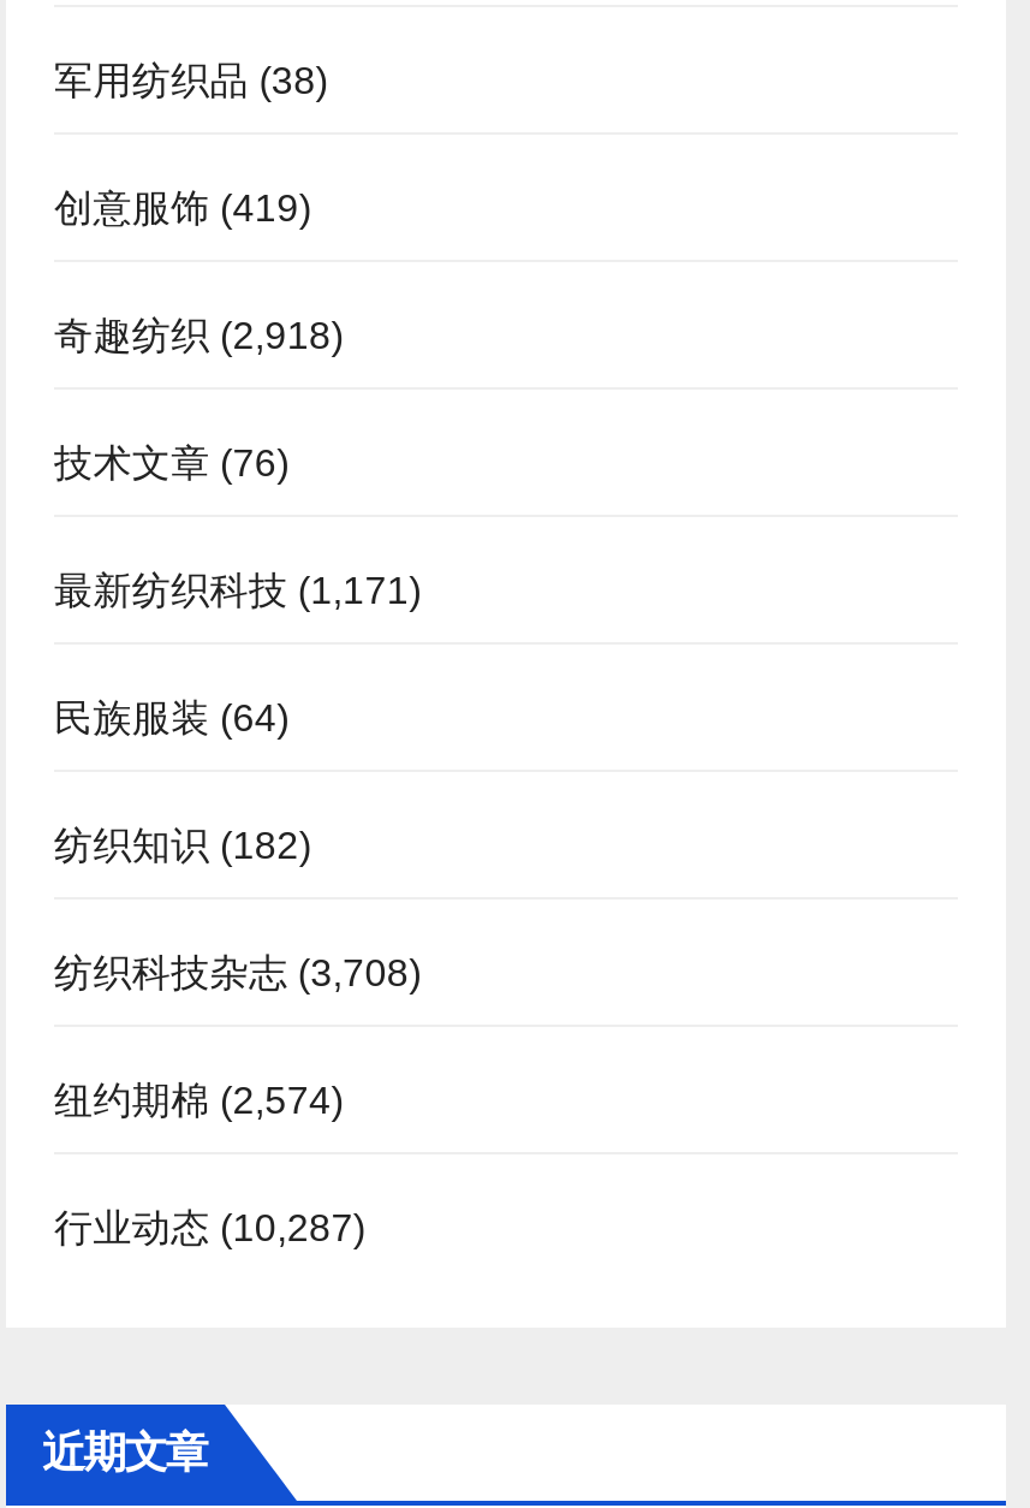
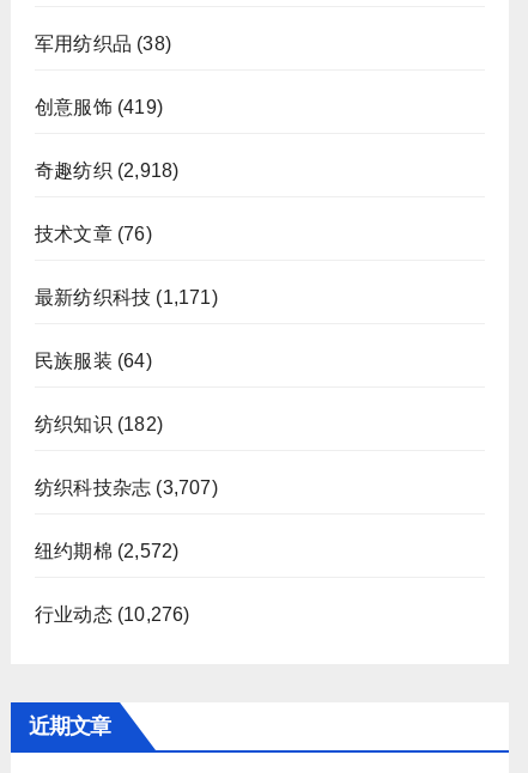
- 纺织科技杂志(3,708)
+ 纺织科技杂志(3,707)

- 纽约期棉(2,574)
+ 纽约期棉(2,572)

- 行业动态(10,287)
+ 行业动态(10,276)
